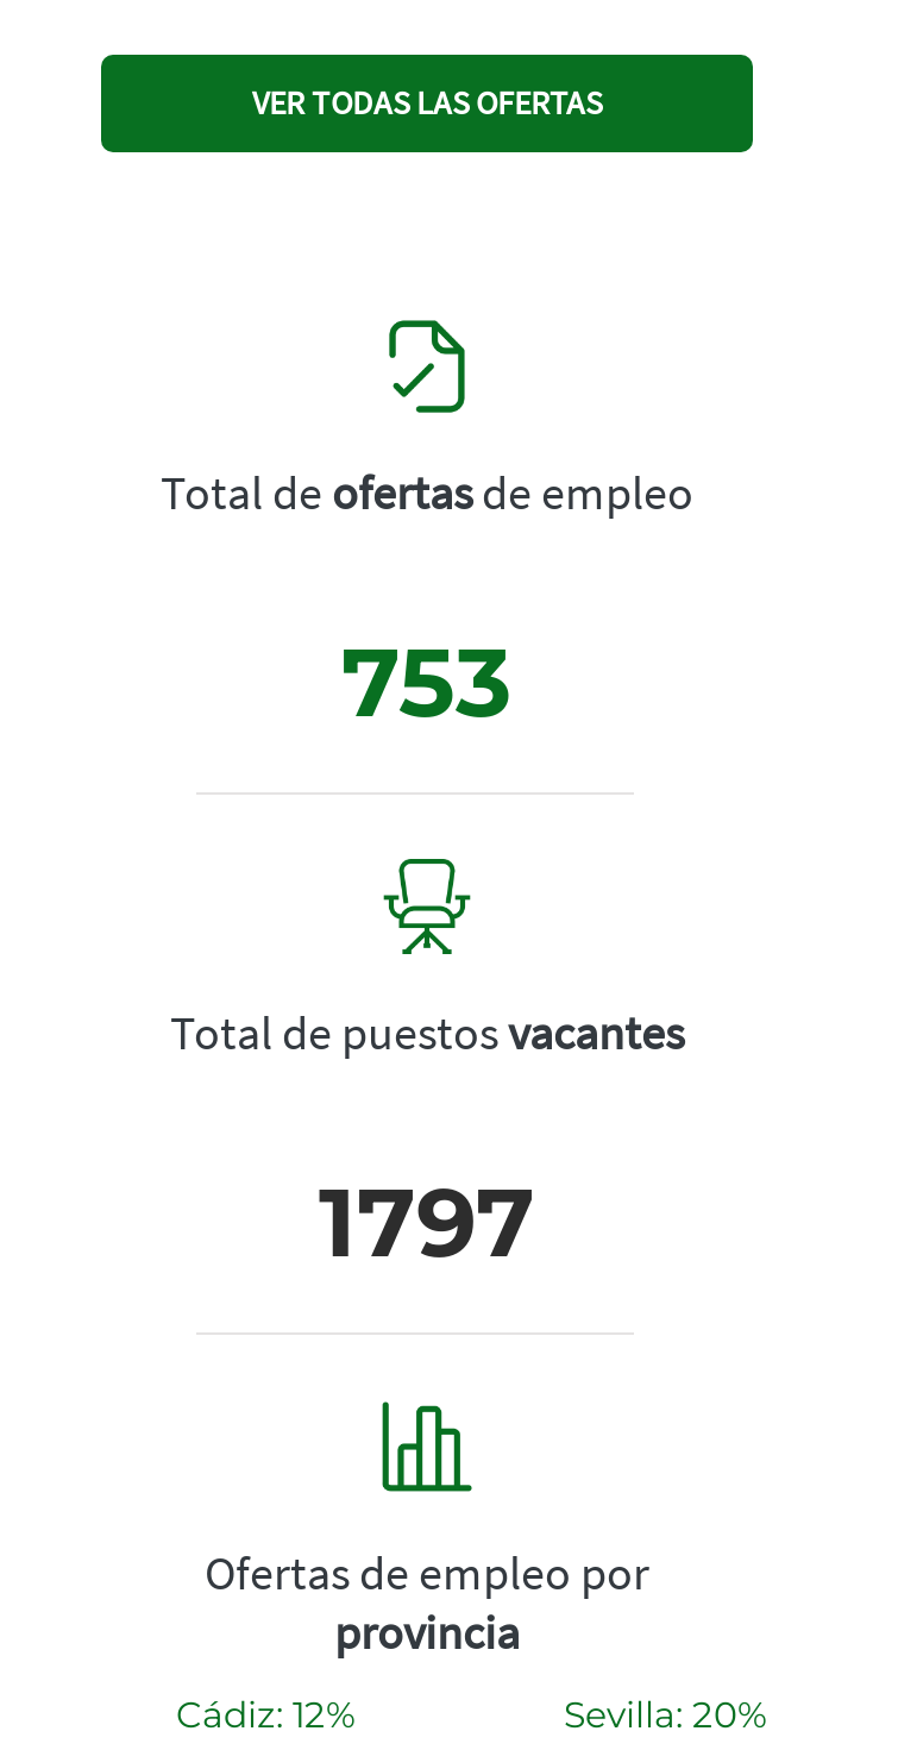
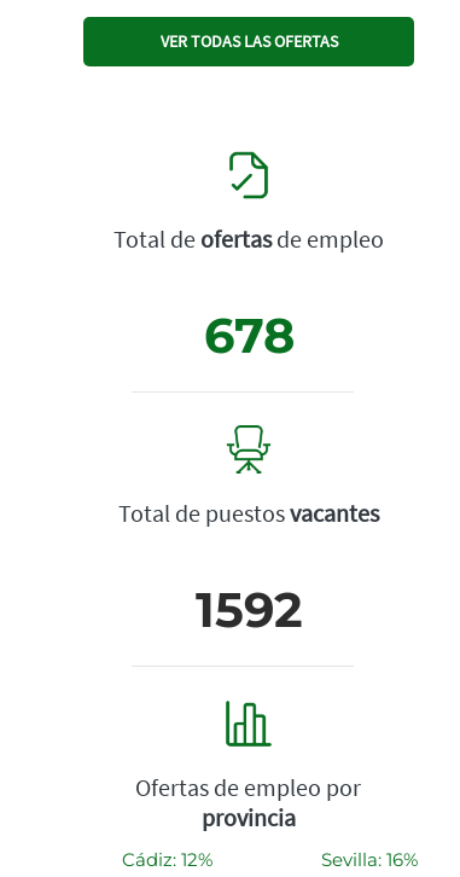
- 753
+ 678

- 1797
+ 1592

- Sevilla: 20%
+ Sevilla: 16%
